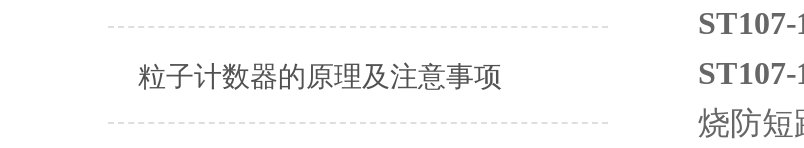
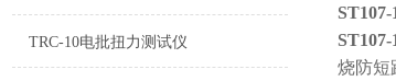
- 粒子计数器的原理及注意事项
+ TRC-10电批扭力测试仪
